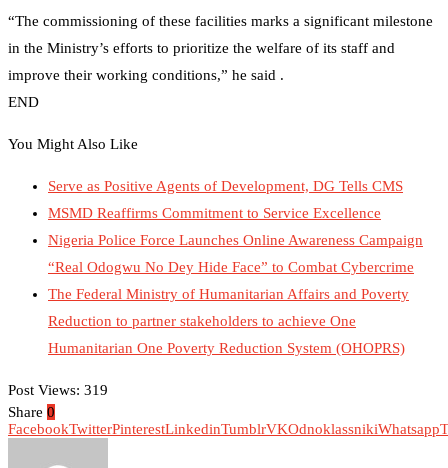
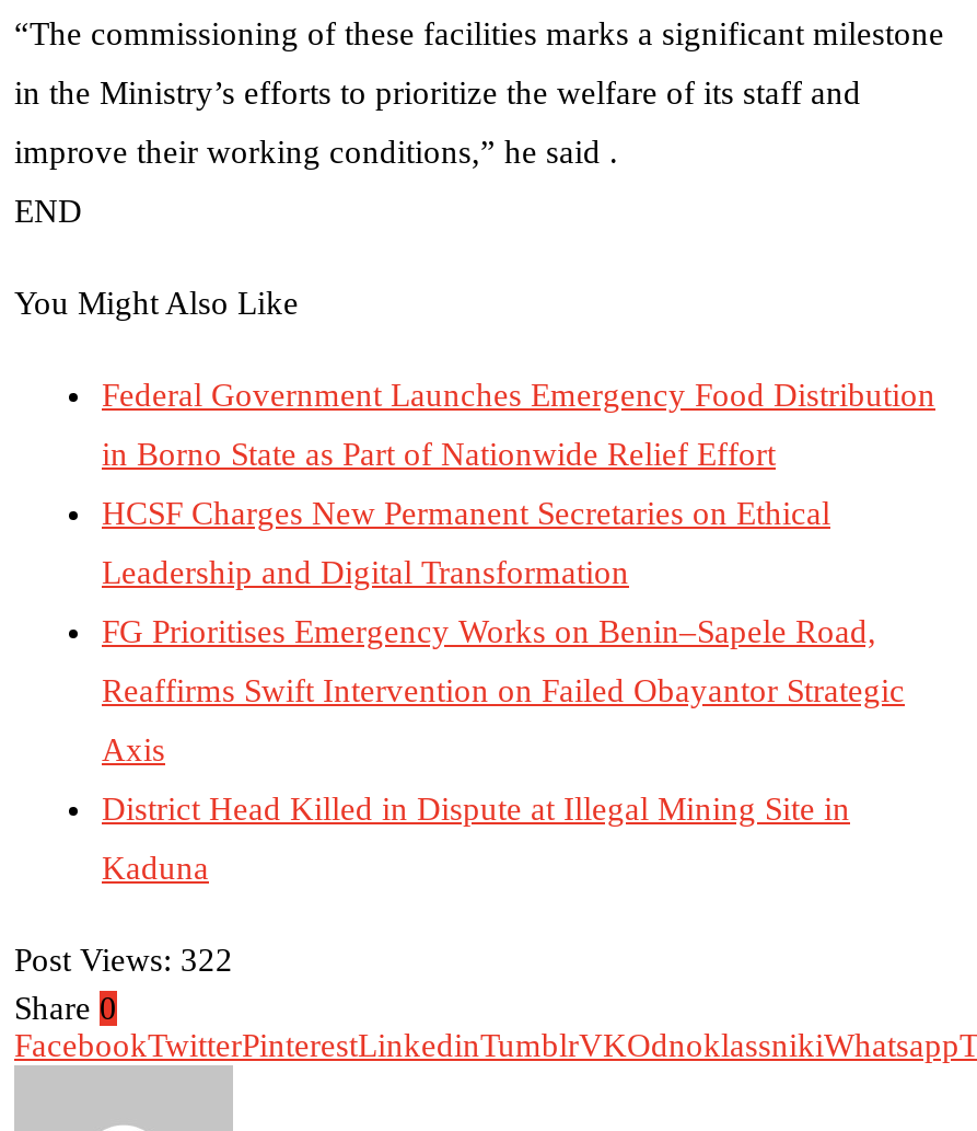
- Serve as Positive Agents of Development, DG Tells CMS
- MSMD Reaffirms Commitment to Service Excellence
- Nigeria Police Force Launches Online Awareness Campaign
- “Real Odogwu No Dey Hide Face” to Combat Cybercrime
- The Federal Ministry of Humanitarian Affairs and Poverty
- Reduction to partner stakeholders to achieve One
- Humanitarian One Poverty Reduction System (OHOPRS)
- Post Views: 319
+ Federal Government Launches Emergency Food Distribution
+ in Borno State as Part of Nationwide Relief Effort
+ HCSF Charges New Permanent Secretaries on Ethical
+ Leadership and Digital Transformation
+ FG Prioritises Emergency Works on Benin–Sapele Road,
+ Reaffirms Swift Intervention on Failed Obayantor Strategic
+ Axis
+ District Head Killed in Dispute at Illegal Mining Site in
+ Kaduna
+ Post Views: 322
